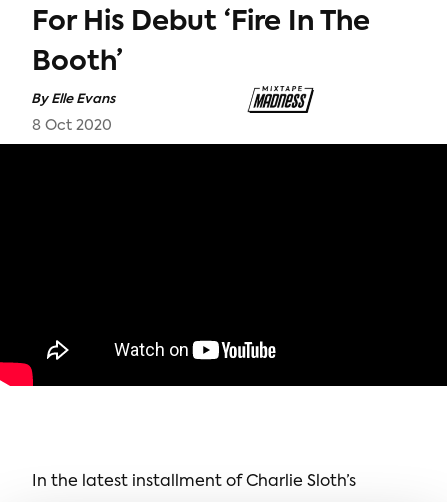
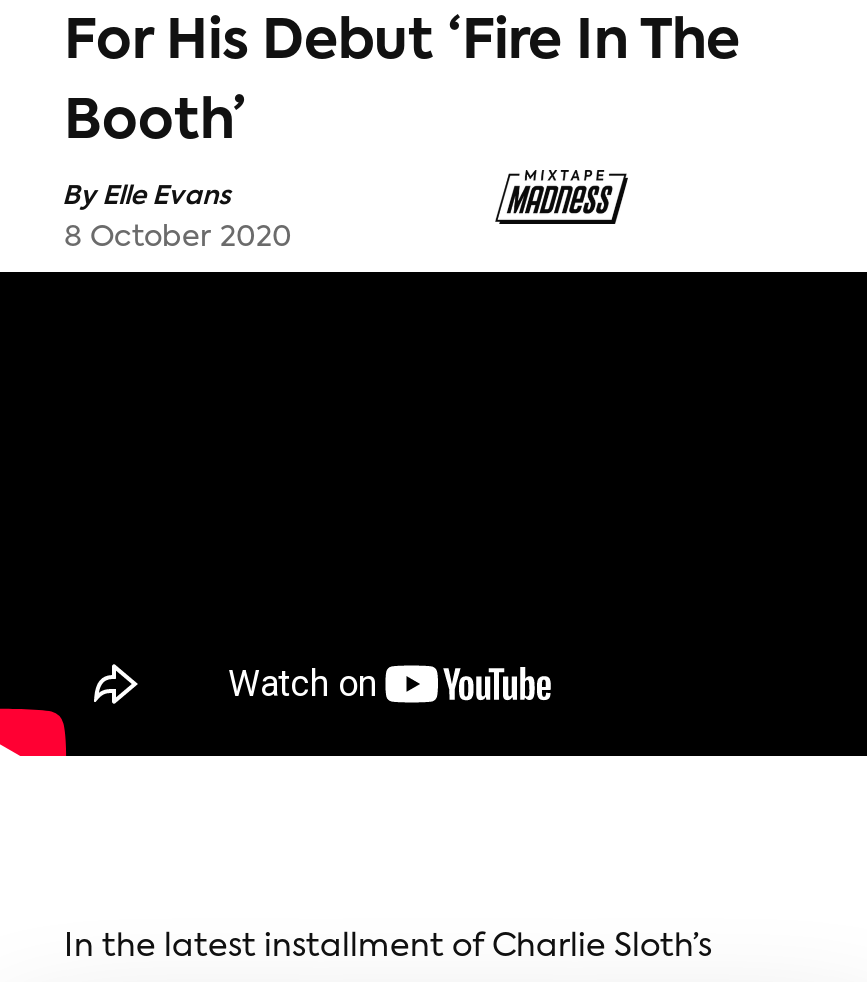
- 8 Oct 2020
+ 8 October 2020
